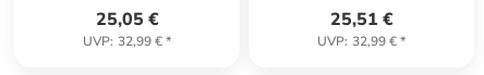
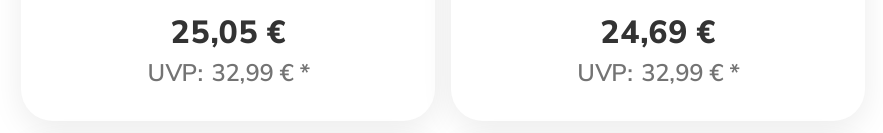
- 25,51 €
+ 24,69 €
